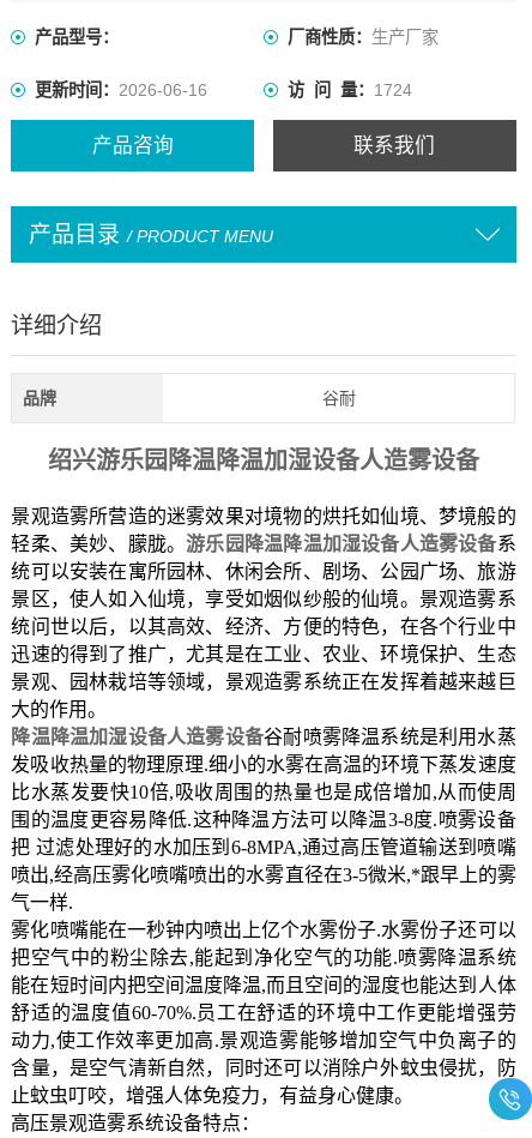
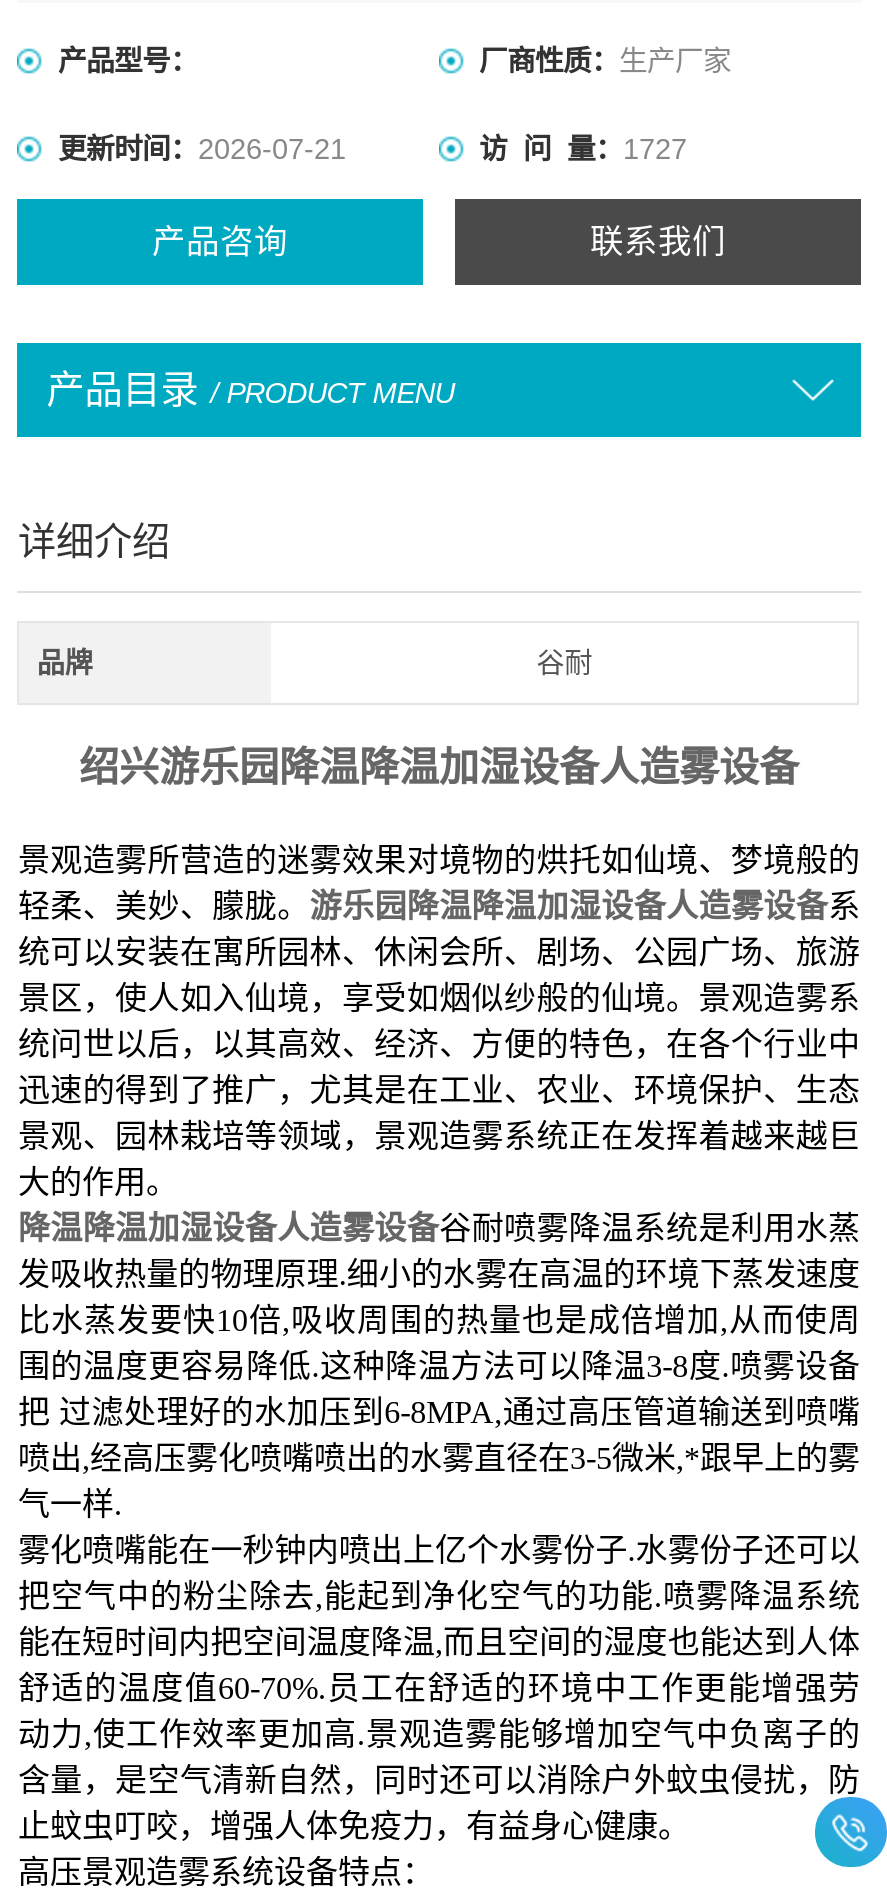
- 更新时间：2026-06-16
+ 更新时间：2026-07-21

- 访 问 量：1724
+ 访 问 量：1727
